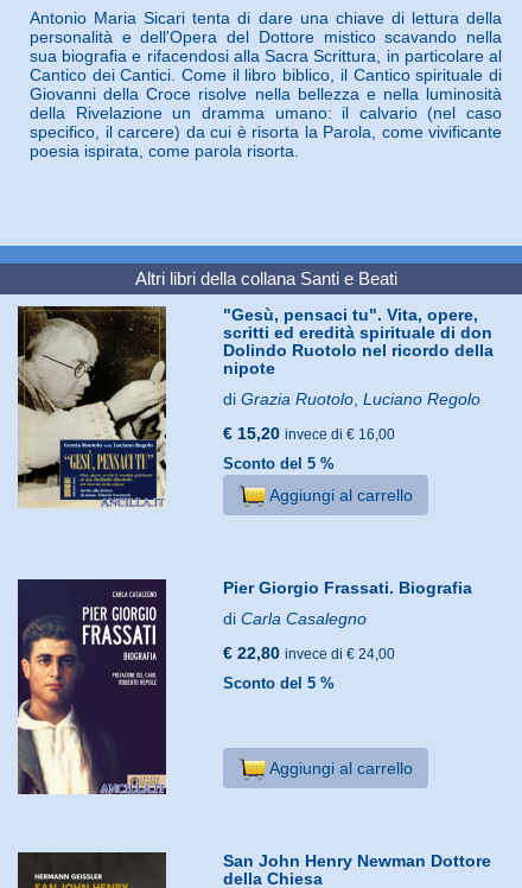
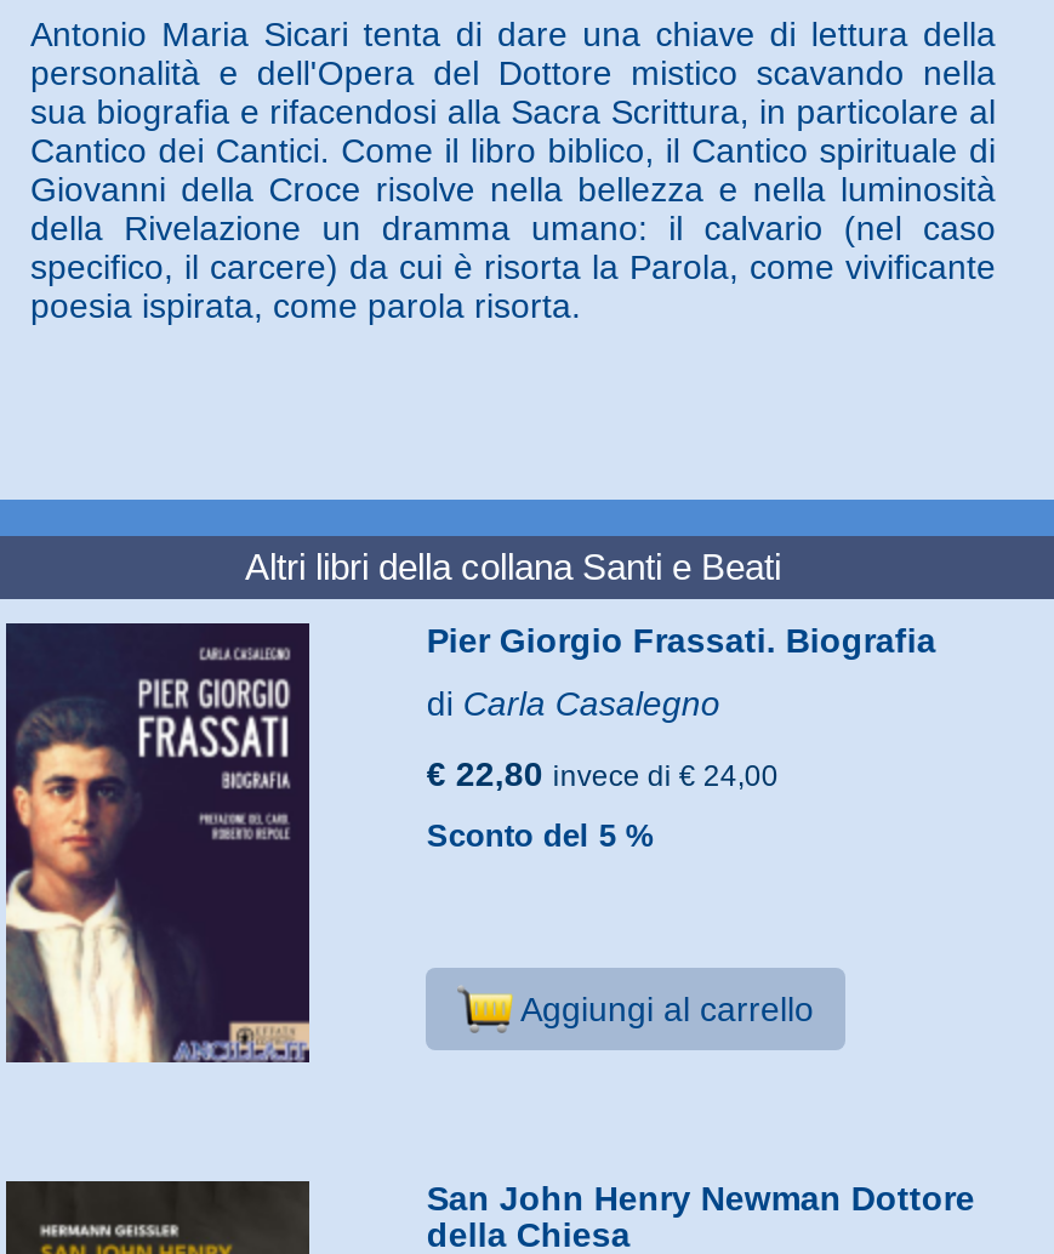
- [image]

- "Gesù, pensaci tu". Vita, opere,
- scritti ed eredità spirituale di don
- Dolindo Ruotolo nel ricordo della
- nipote
- di Grazia Ruotolo, Luciano Regolo
- € 15,20 invece di € 16,00
- Sconto del 5 %
- Aggiungi al carrello
